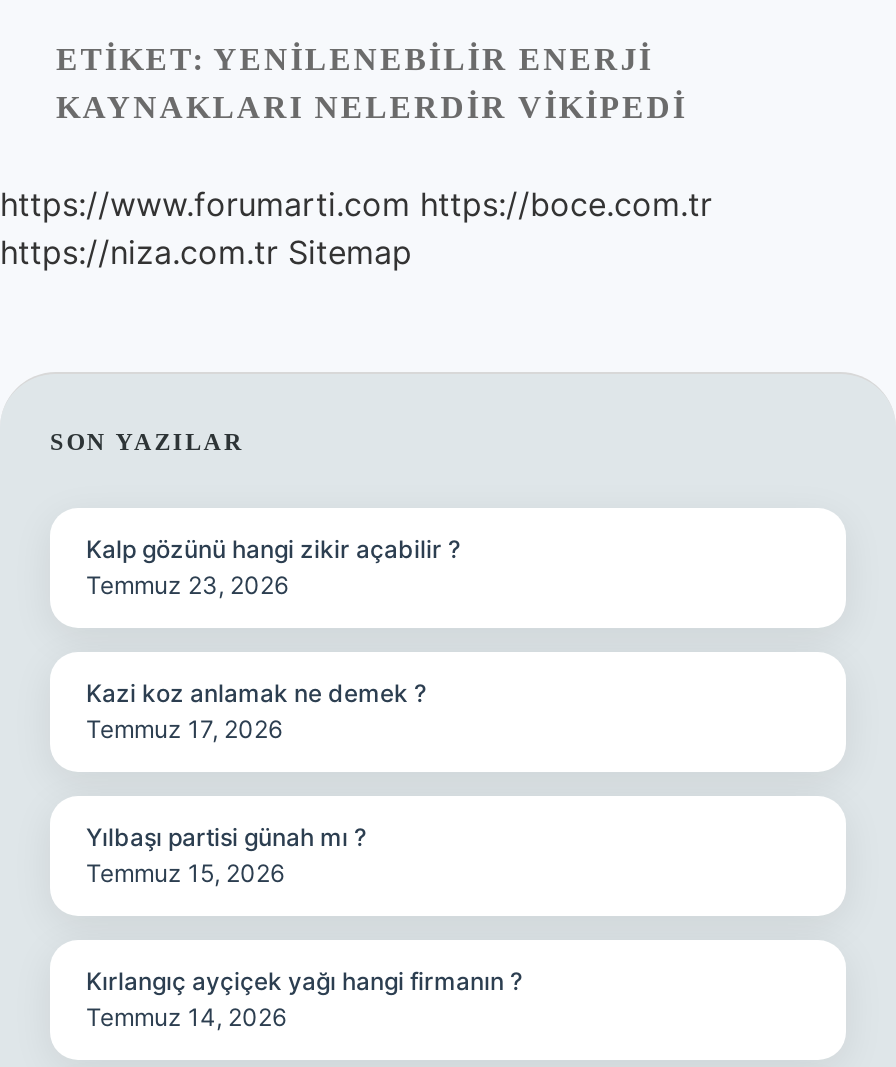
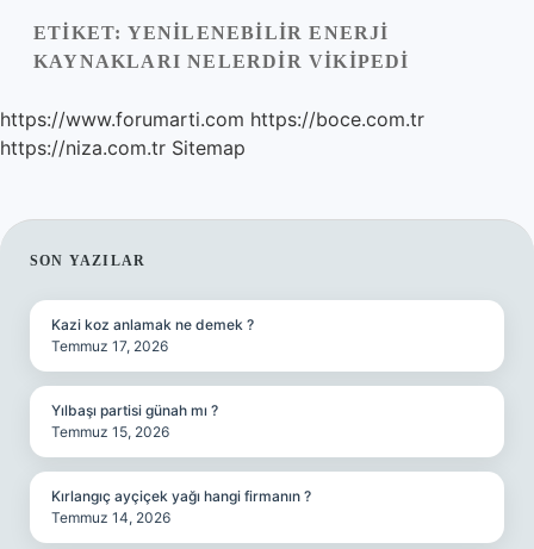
- Kalp gözünü hangi zikir açabilir ?
- Temmuz 23, 2026
